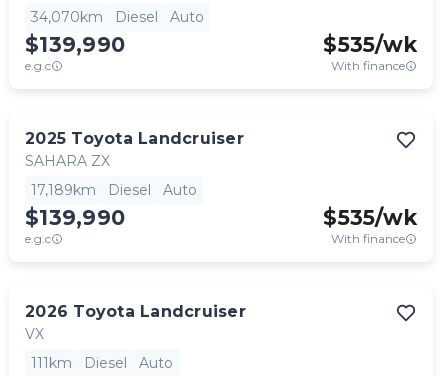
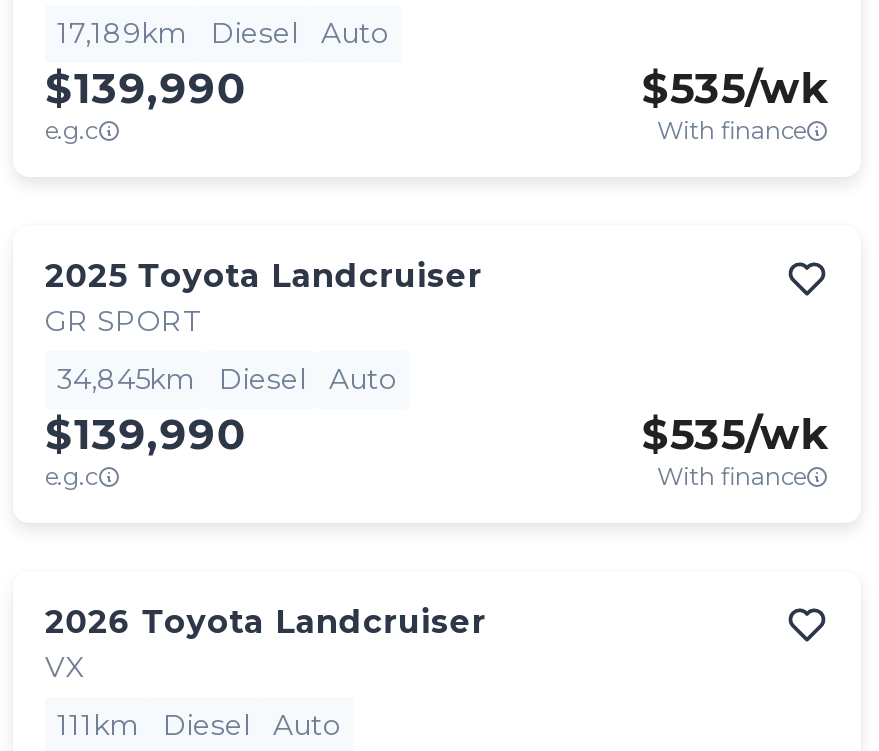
- 34,070km Diesel Auto
+ 17,189km Diesel Auto

- SAHARA ZX
+ GR SPORT

- 17,189km Diesel Auto
+ 34,845km Diesel Auto
